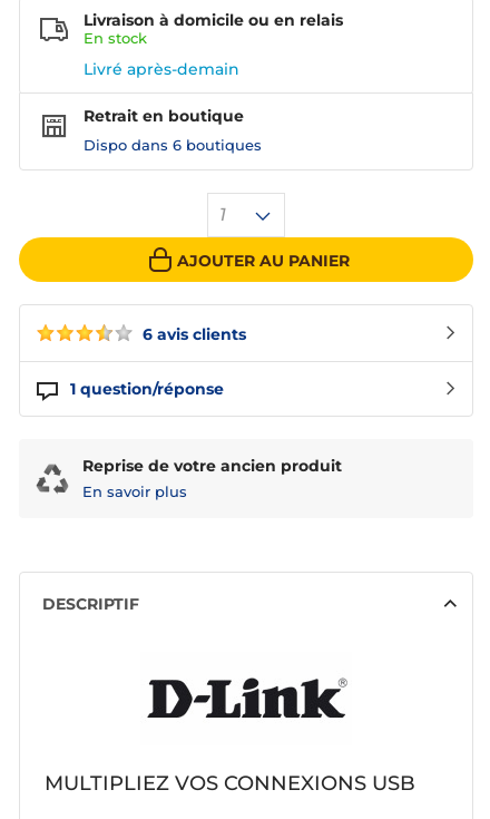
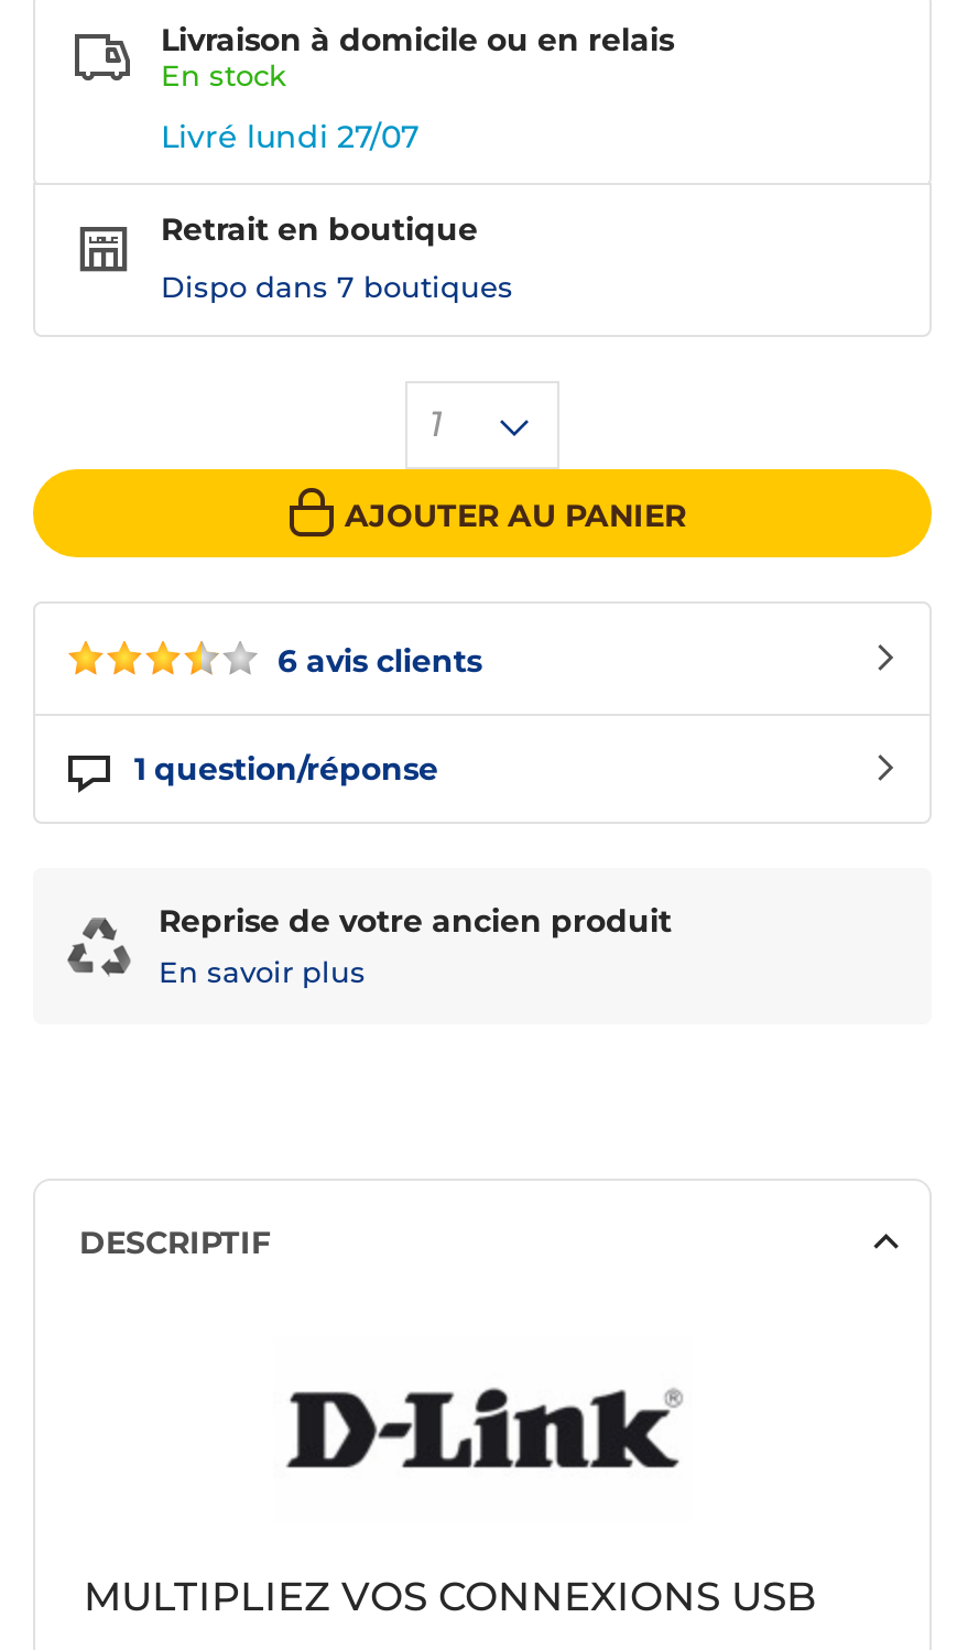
- Livré après-demain
+ Livré lundi 27/07

- Dispo dans 6 boutiques
+ Dispo dans 7 boutiques
